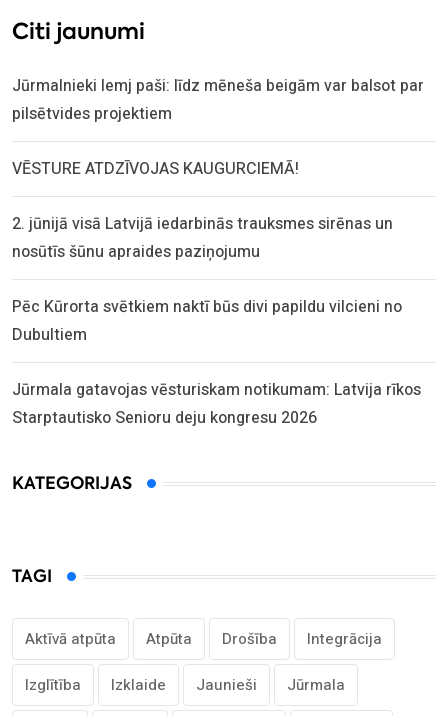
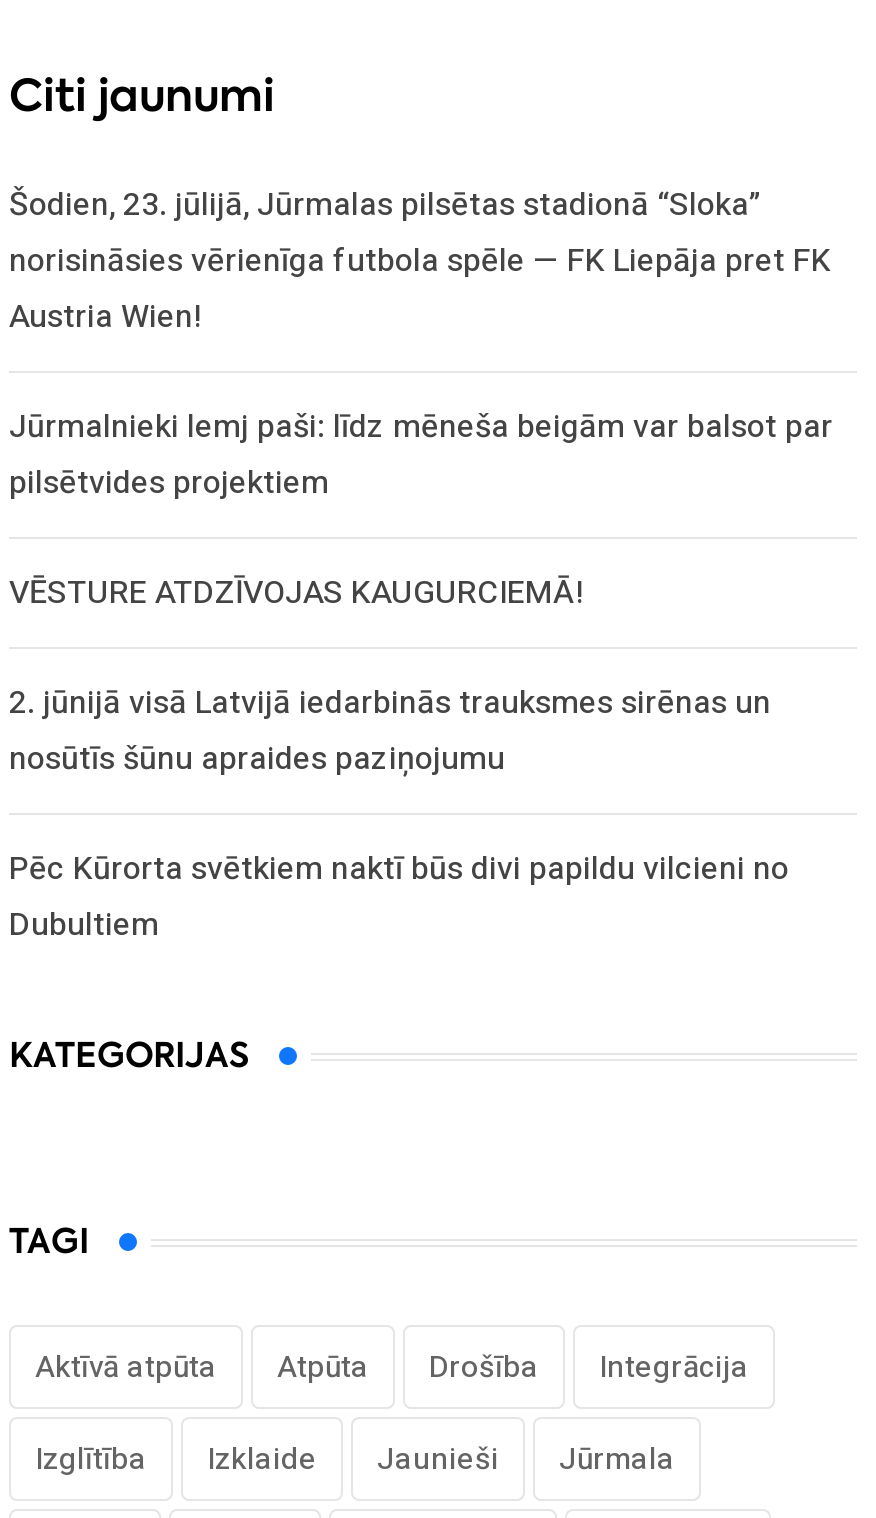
+ Šodien, 23. jūlijā, Jūrmalas pilsētas stadionā “Sloka”
+ norisināsies vērienīga futbola spēle — FK Liepāja pret FK
+ Austria Wien!

moved down: Jūrmalnieki lemj paši: līdz mēneša beigām var balsot par | pilsētvides projektiem | VĒSTURE ATDZĪVOJAS KAUGURCIEMĀ! | 2. jūnijā visā Latvijā iedarbinās trauksmes sirēnas un | nosūtīs šūnu apraides paziņojumu | Pēc Kūrorta svētkiem naktī būs divi papildu vilcieni no | Dubultiem

- Jūrmala gatavojas vēsturiskam notikumam: Latvija rīkos
- Starptautisko Senioru deju kongresu 2026
